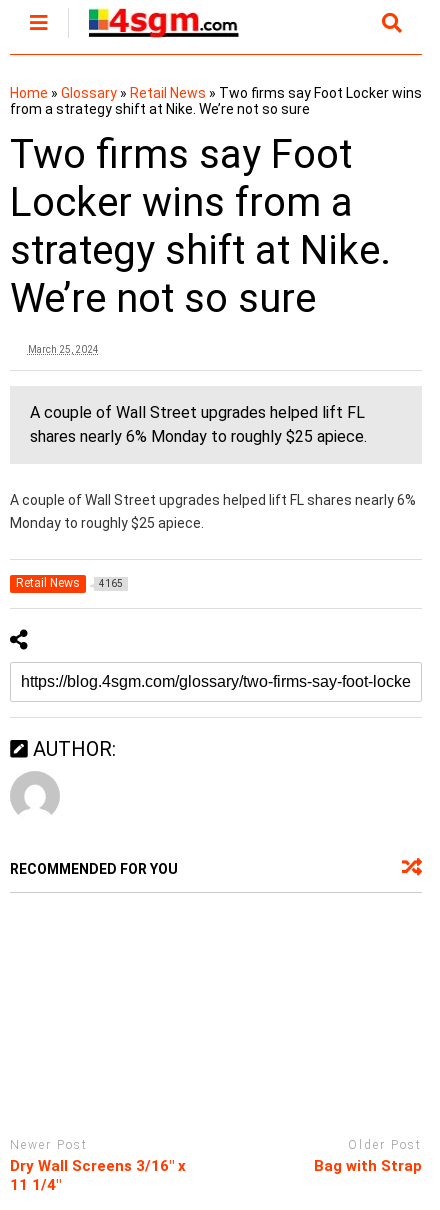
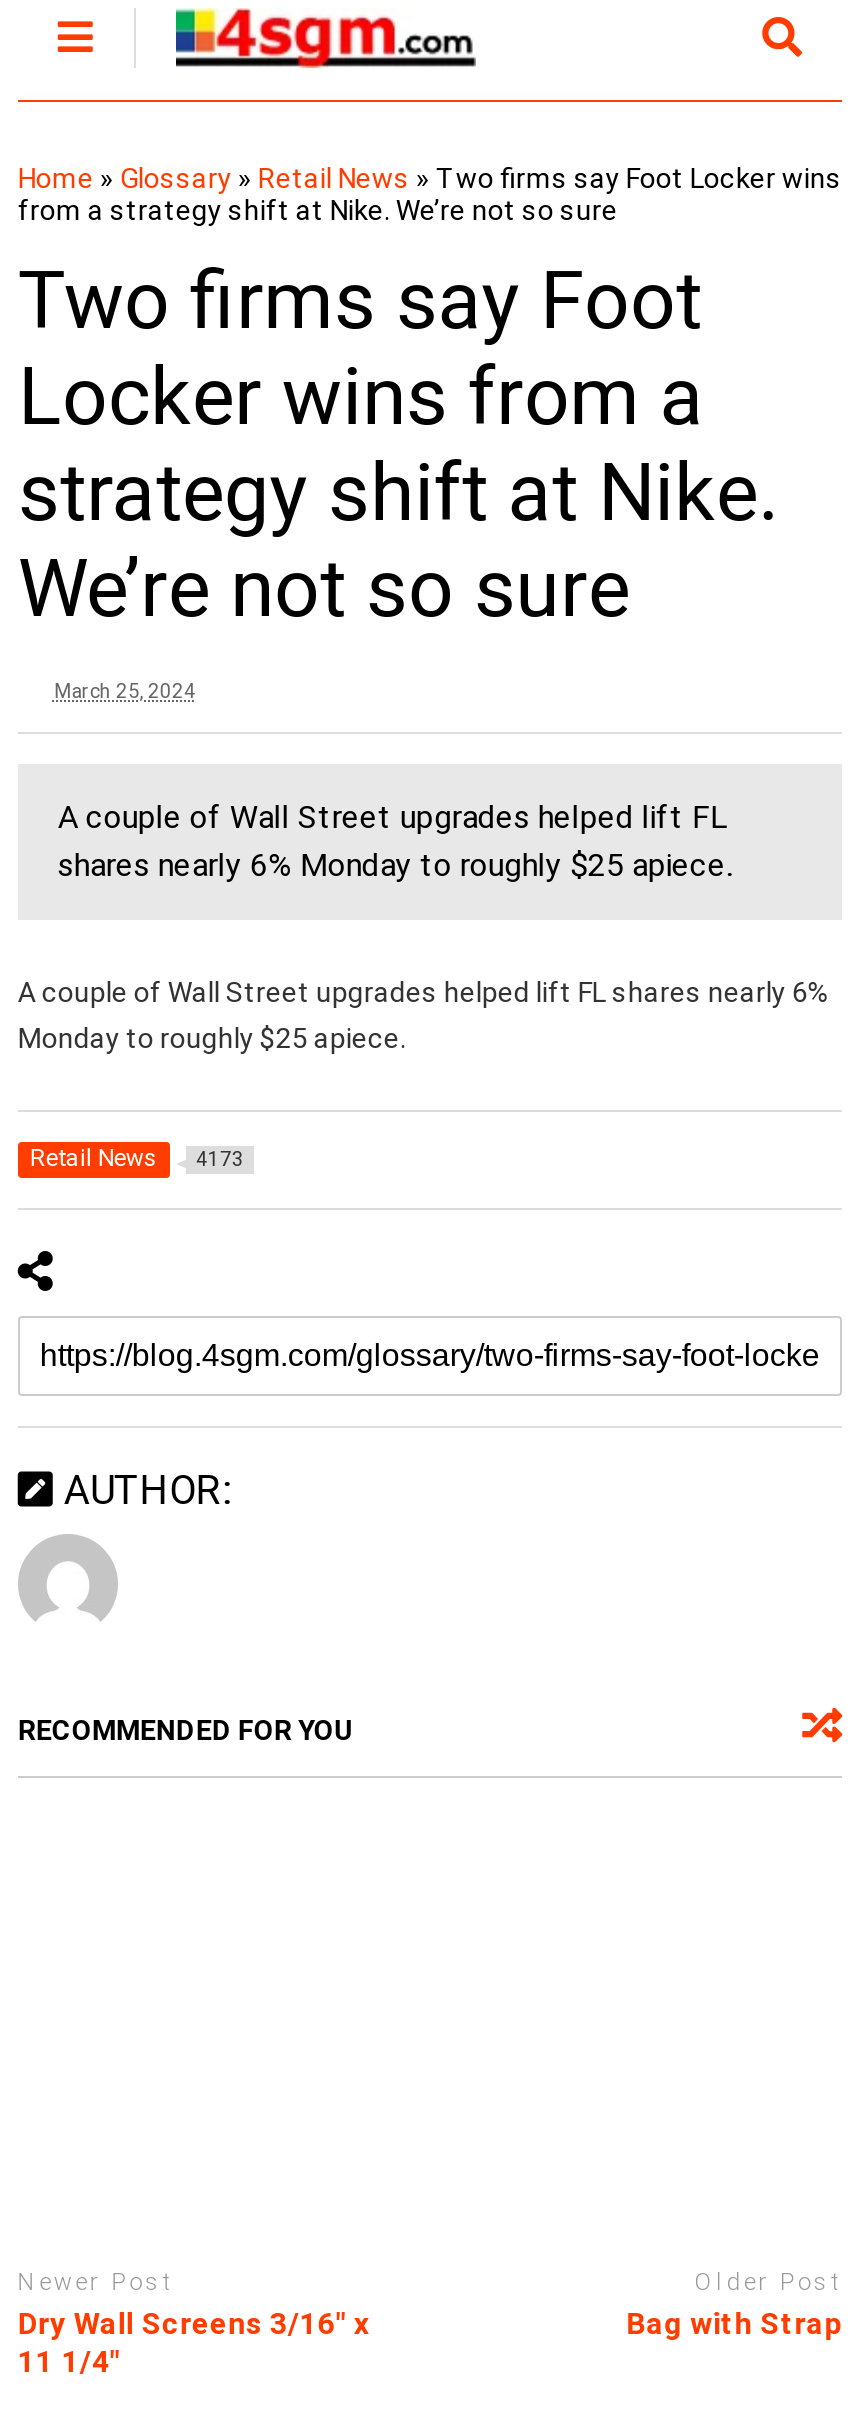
- Retail News 4165
+ Retail News 4173
